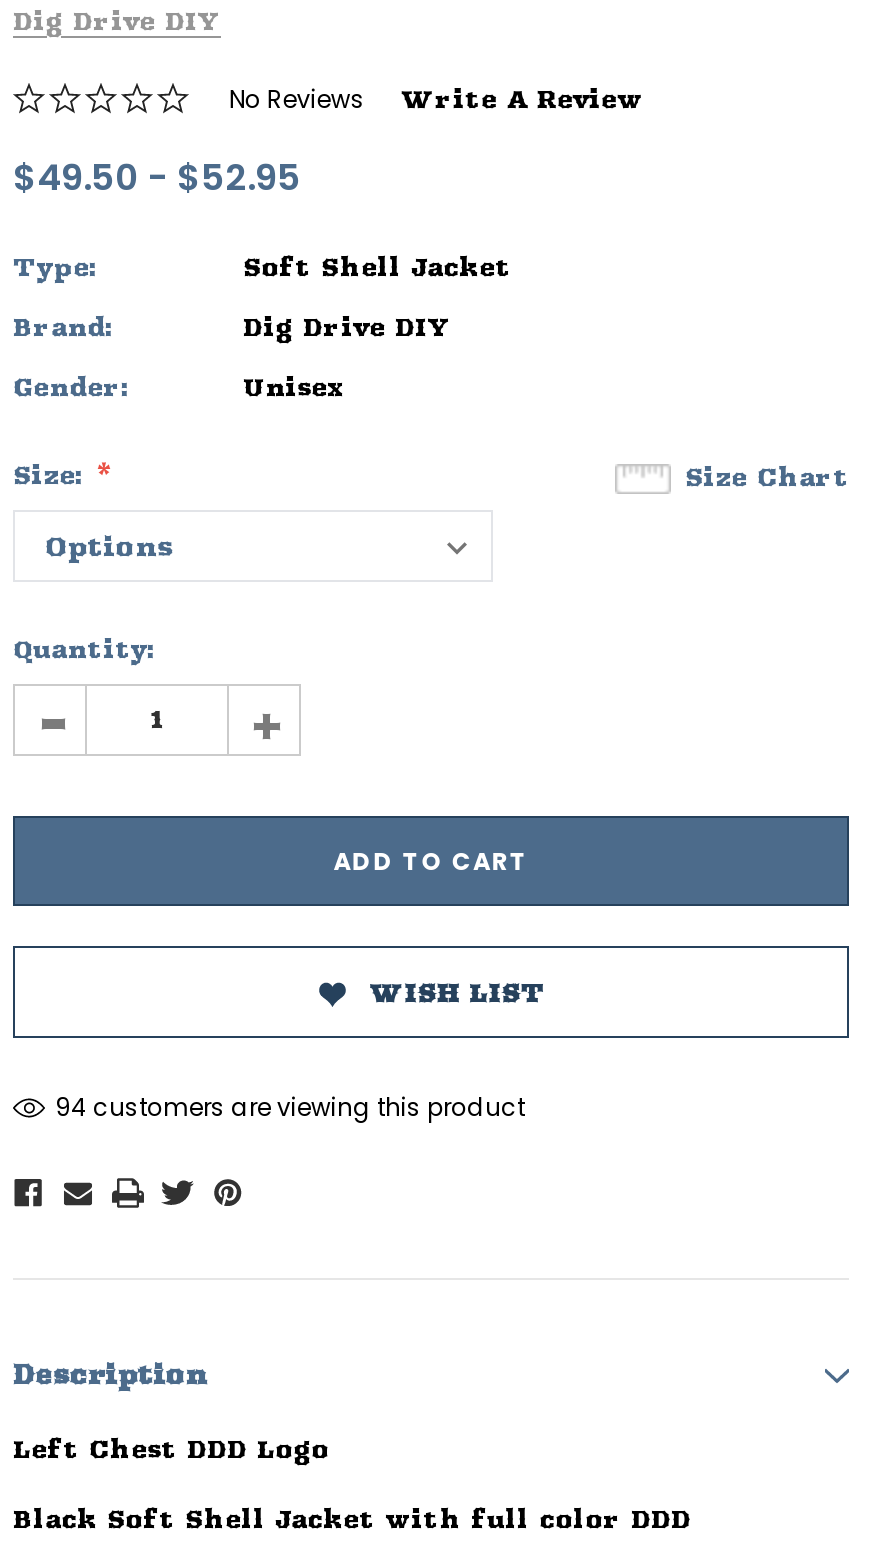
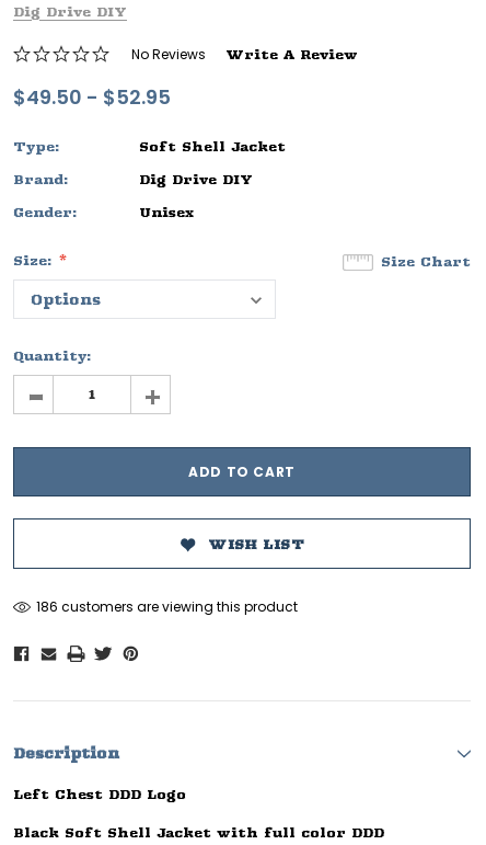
- 94 customers are viewing this product
+ 186 customers are viewing this product
